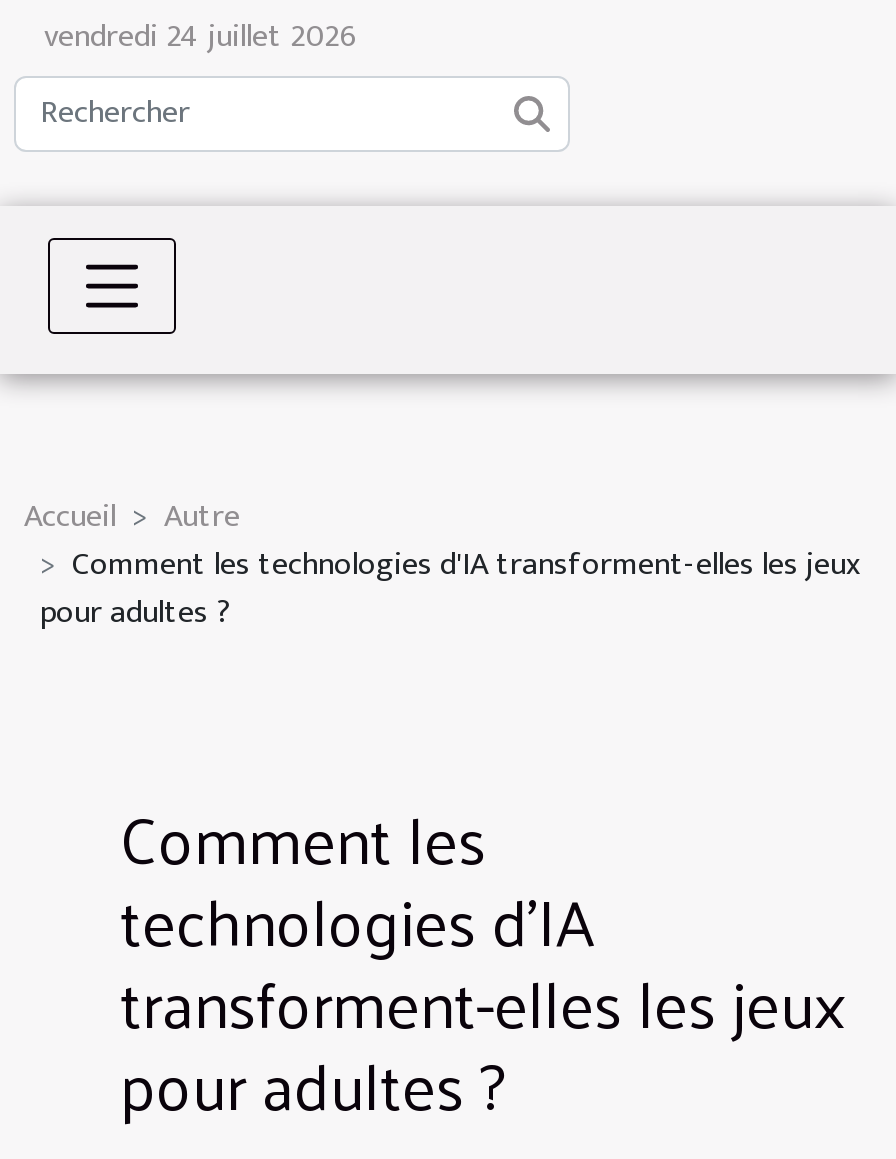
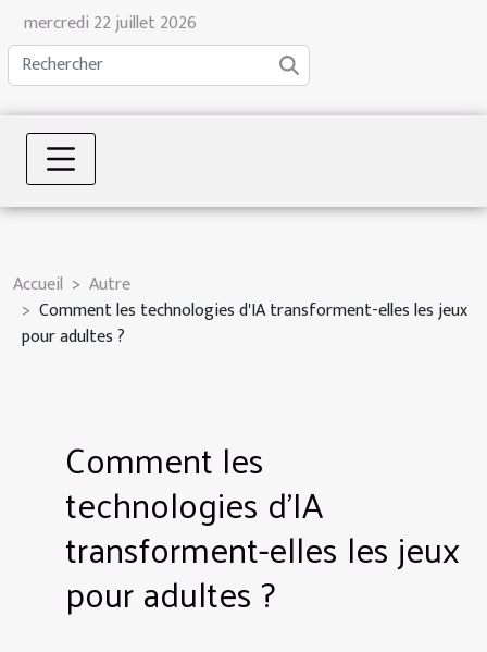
- vendredi 24 juillet 2026
+ mercredi 22 juillet 2026
